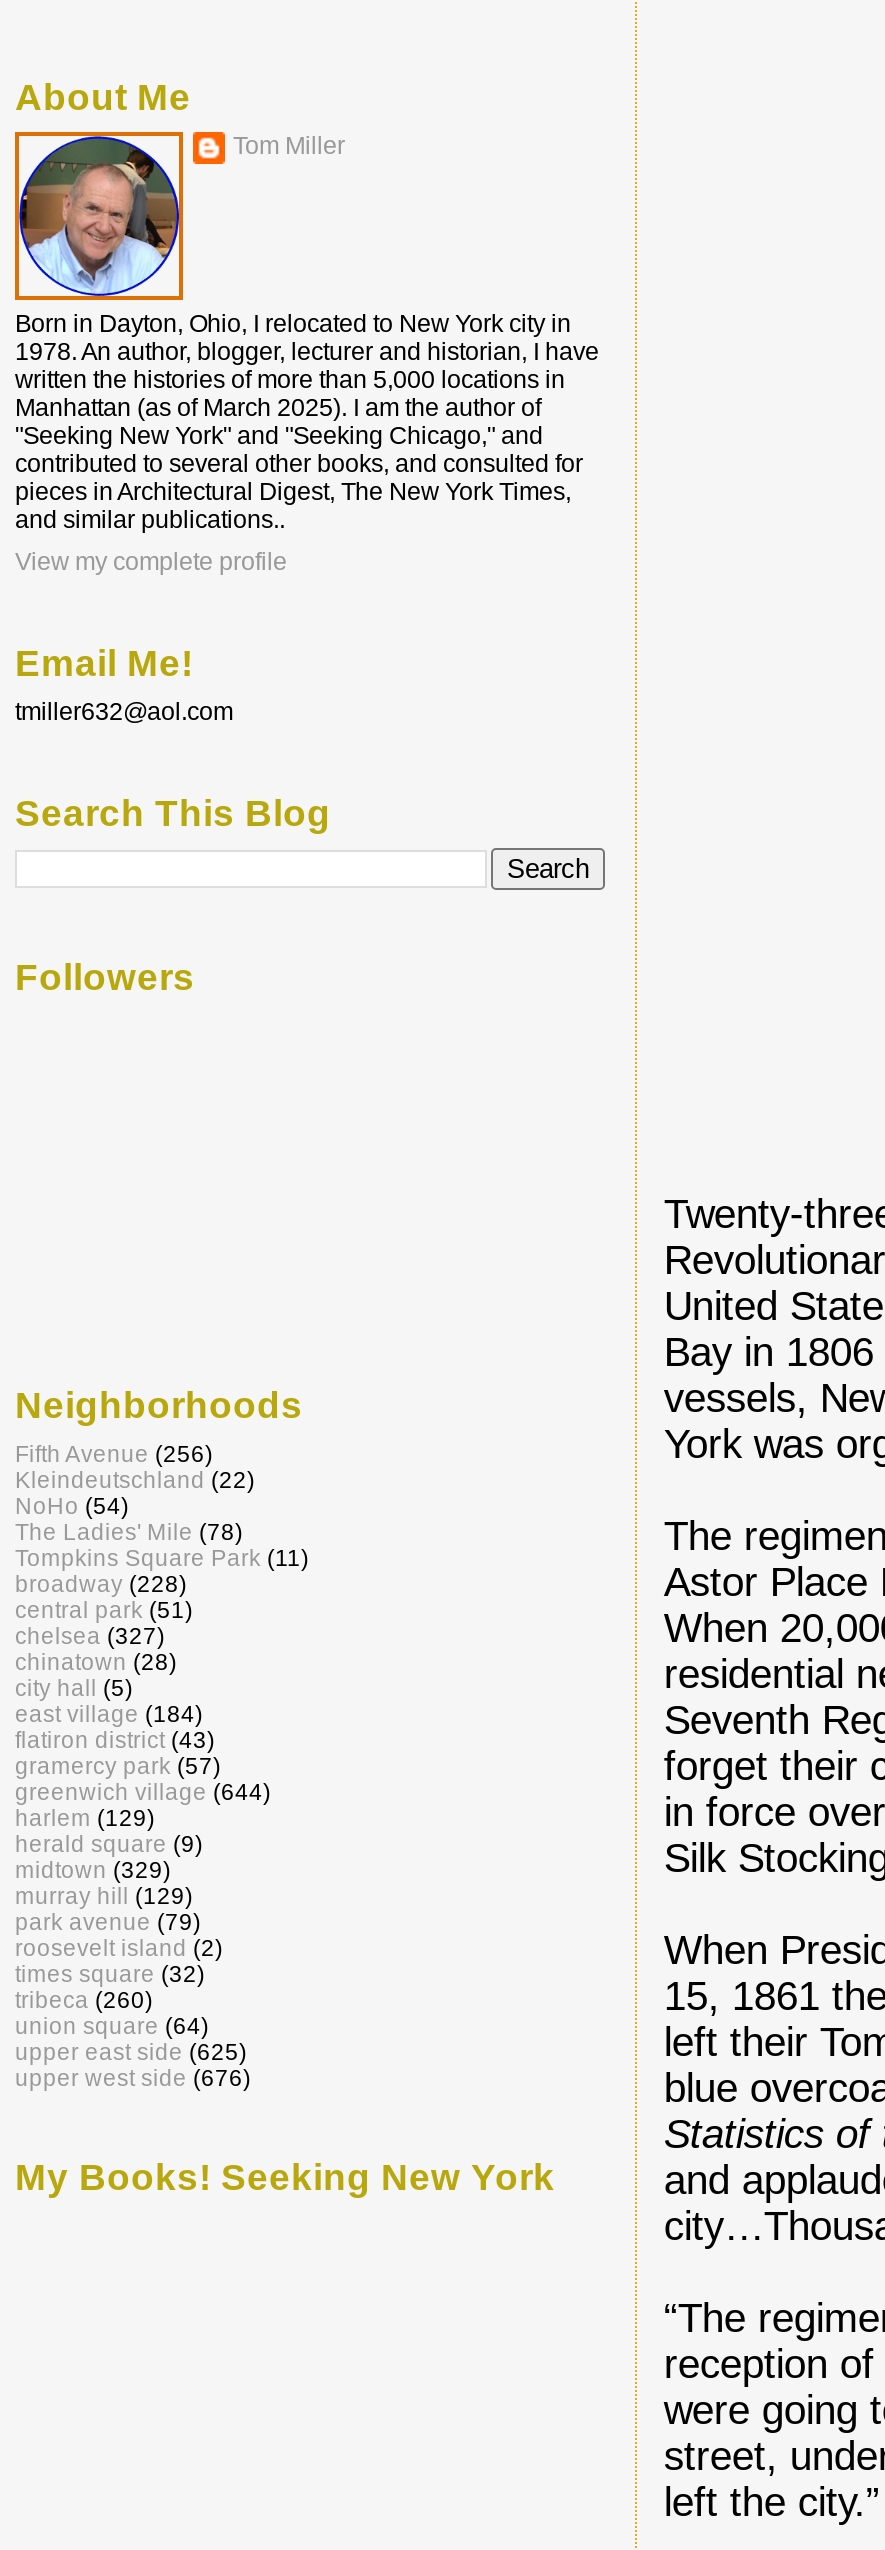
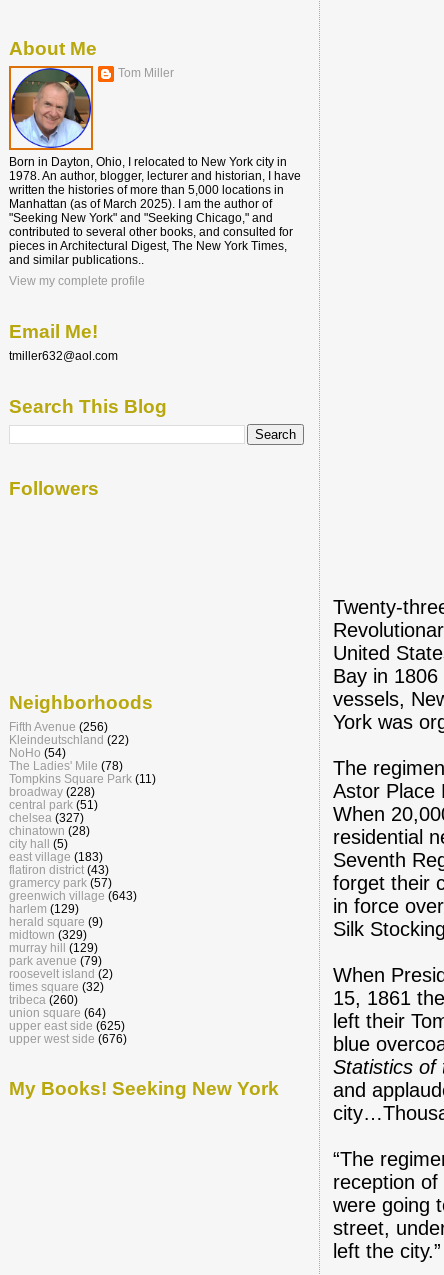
- east village (184)
+ east village (183)

- greenwich village (644)
+ greenwich village (643)
